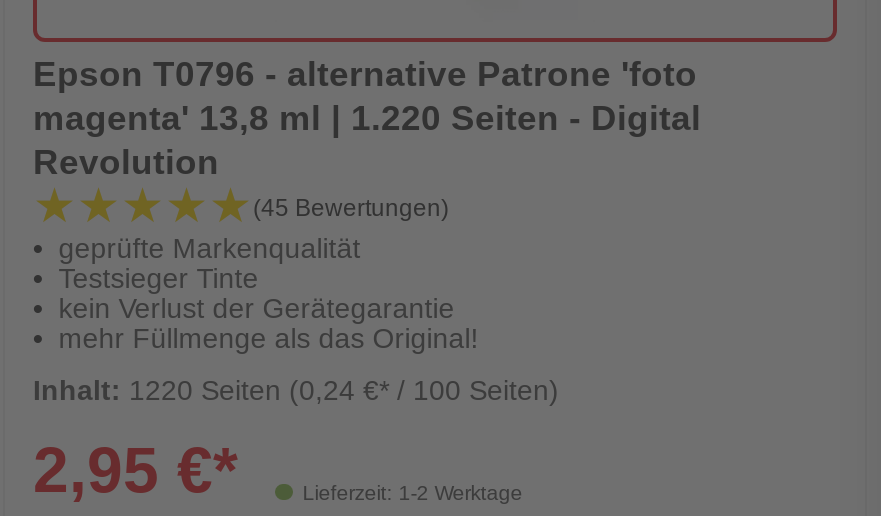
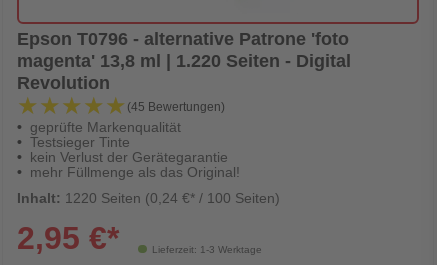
- Lieferzeit: 1-2 Werktage
+ Lieferzeit: 1-3 Werktage
